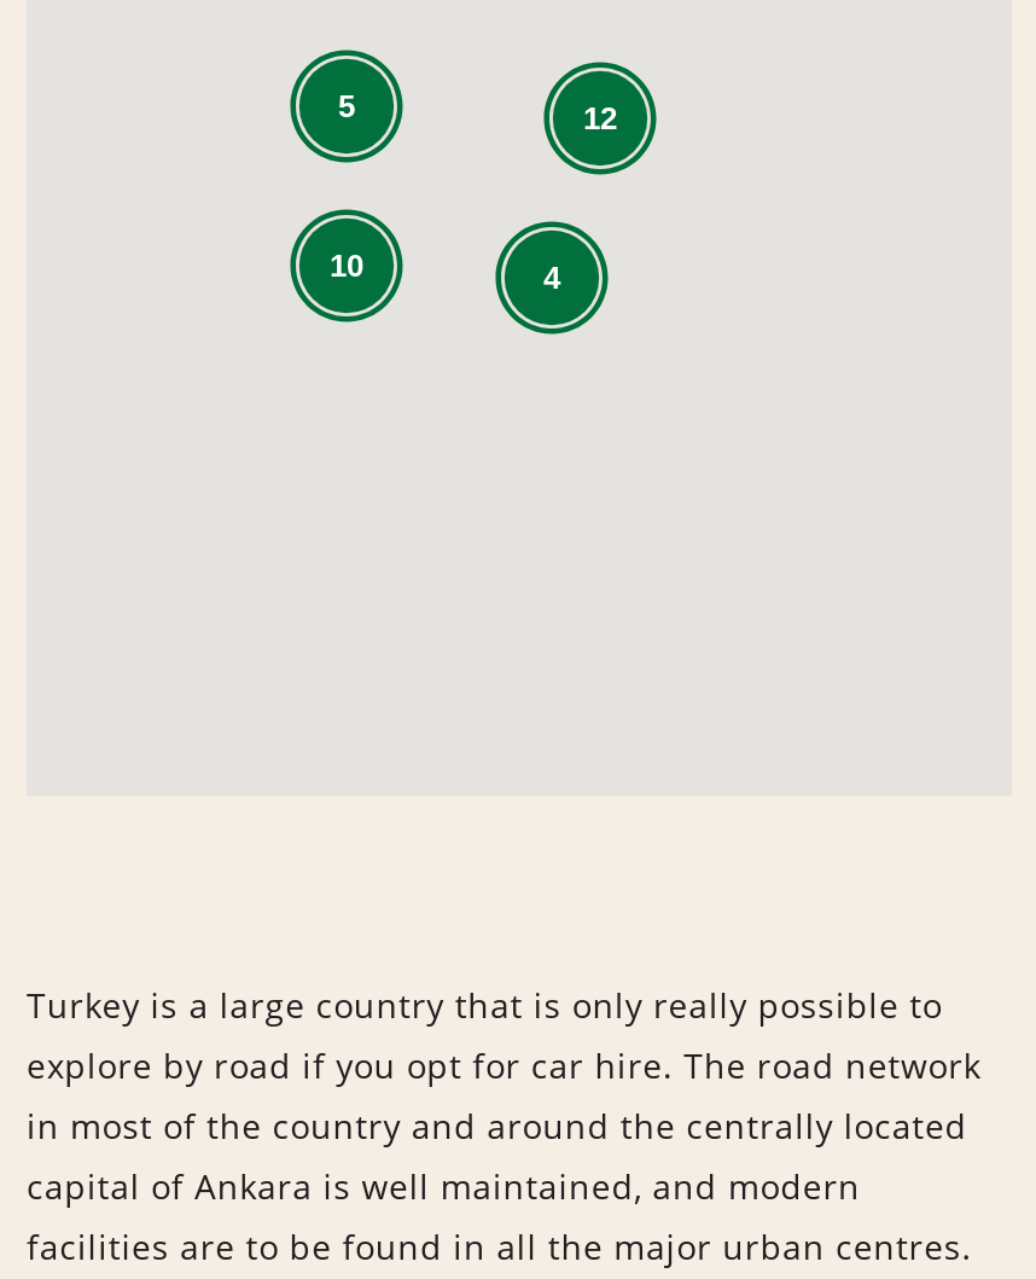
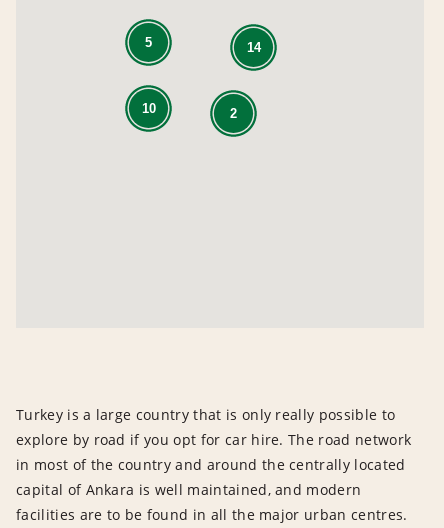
- 12
+ 14

- 4
+ 2
